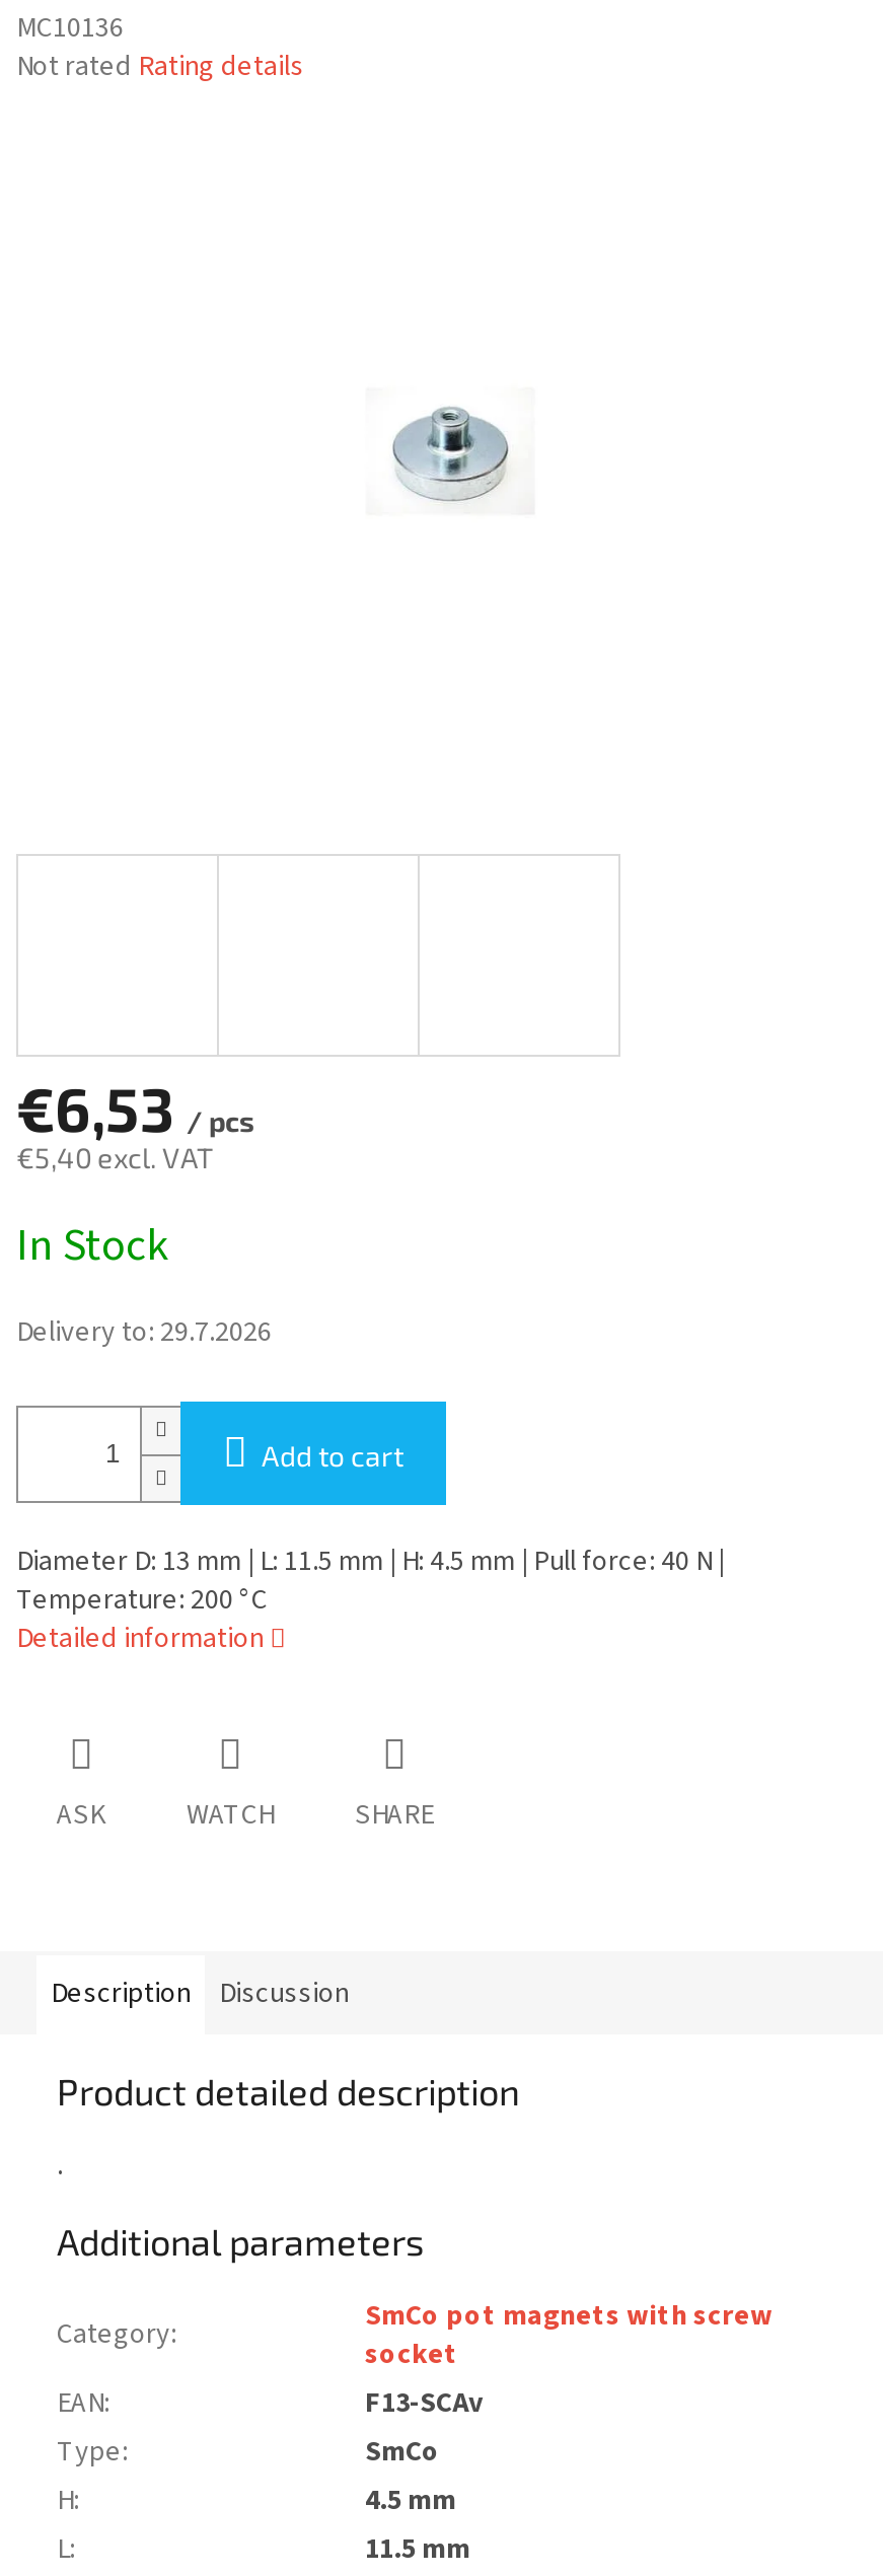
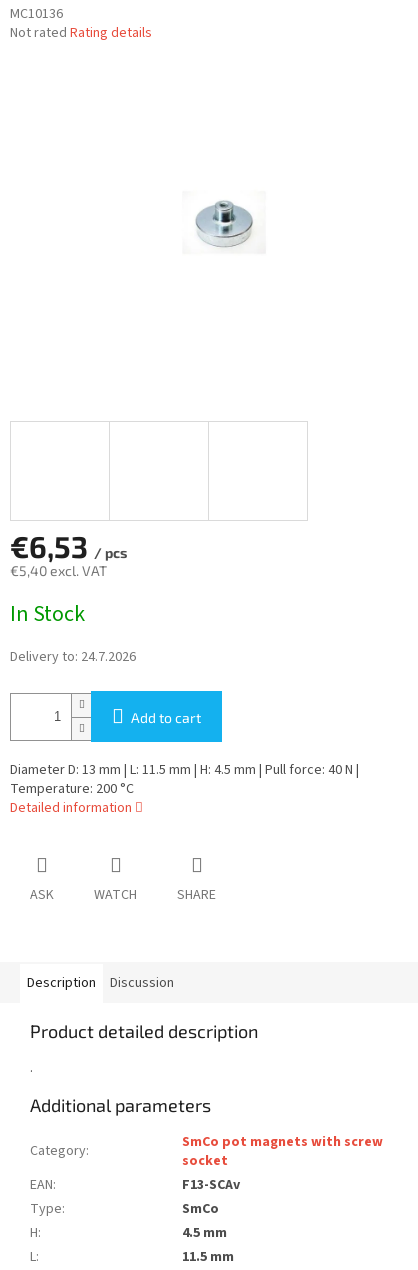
- Delivery to: 29.7.2026
+ Delivery to: 24.7.2026
